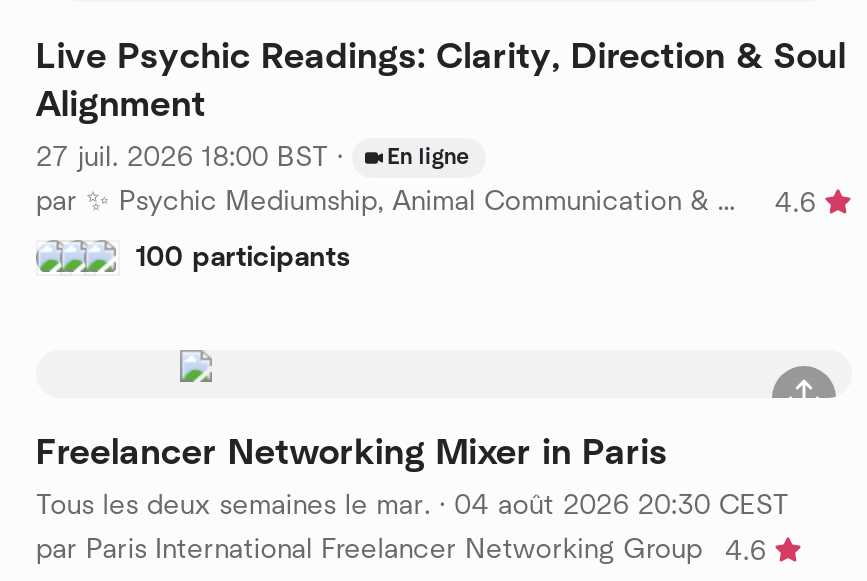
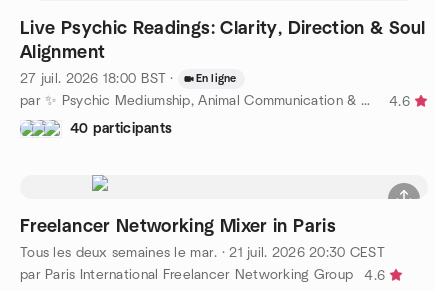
- 100 participants
+ 40 participants

- Tous les deux semaines le mar. · 04 août 2026 20:30 CEST
+ Tous les deux semaines le mar. · 21 juil. 2026 20:30 CEST
